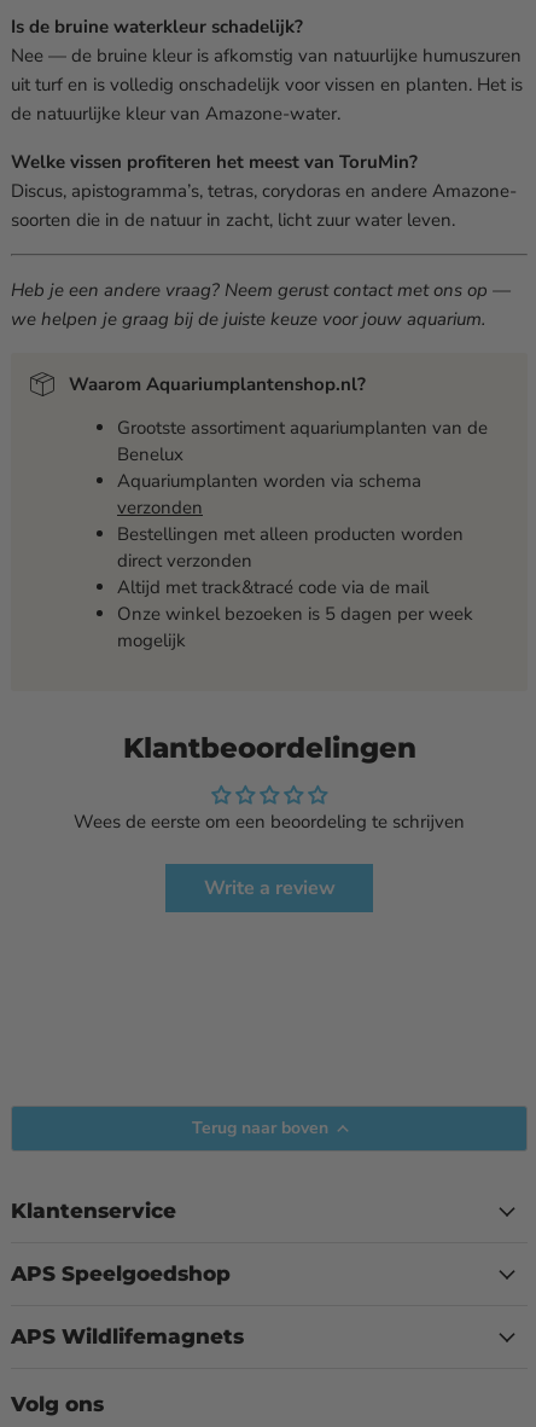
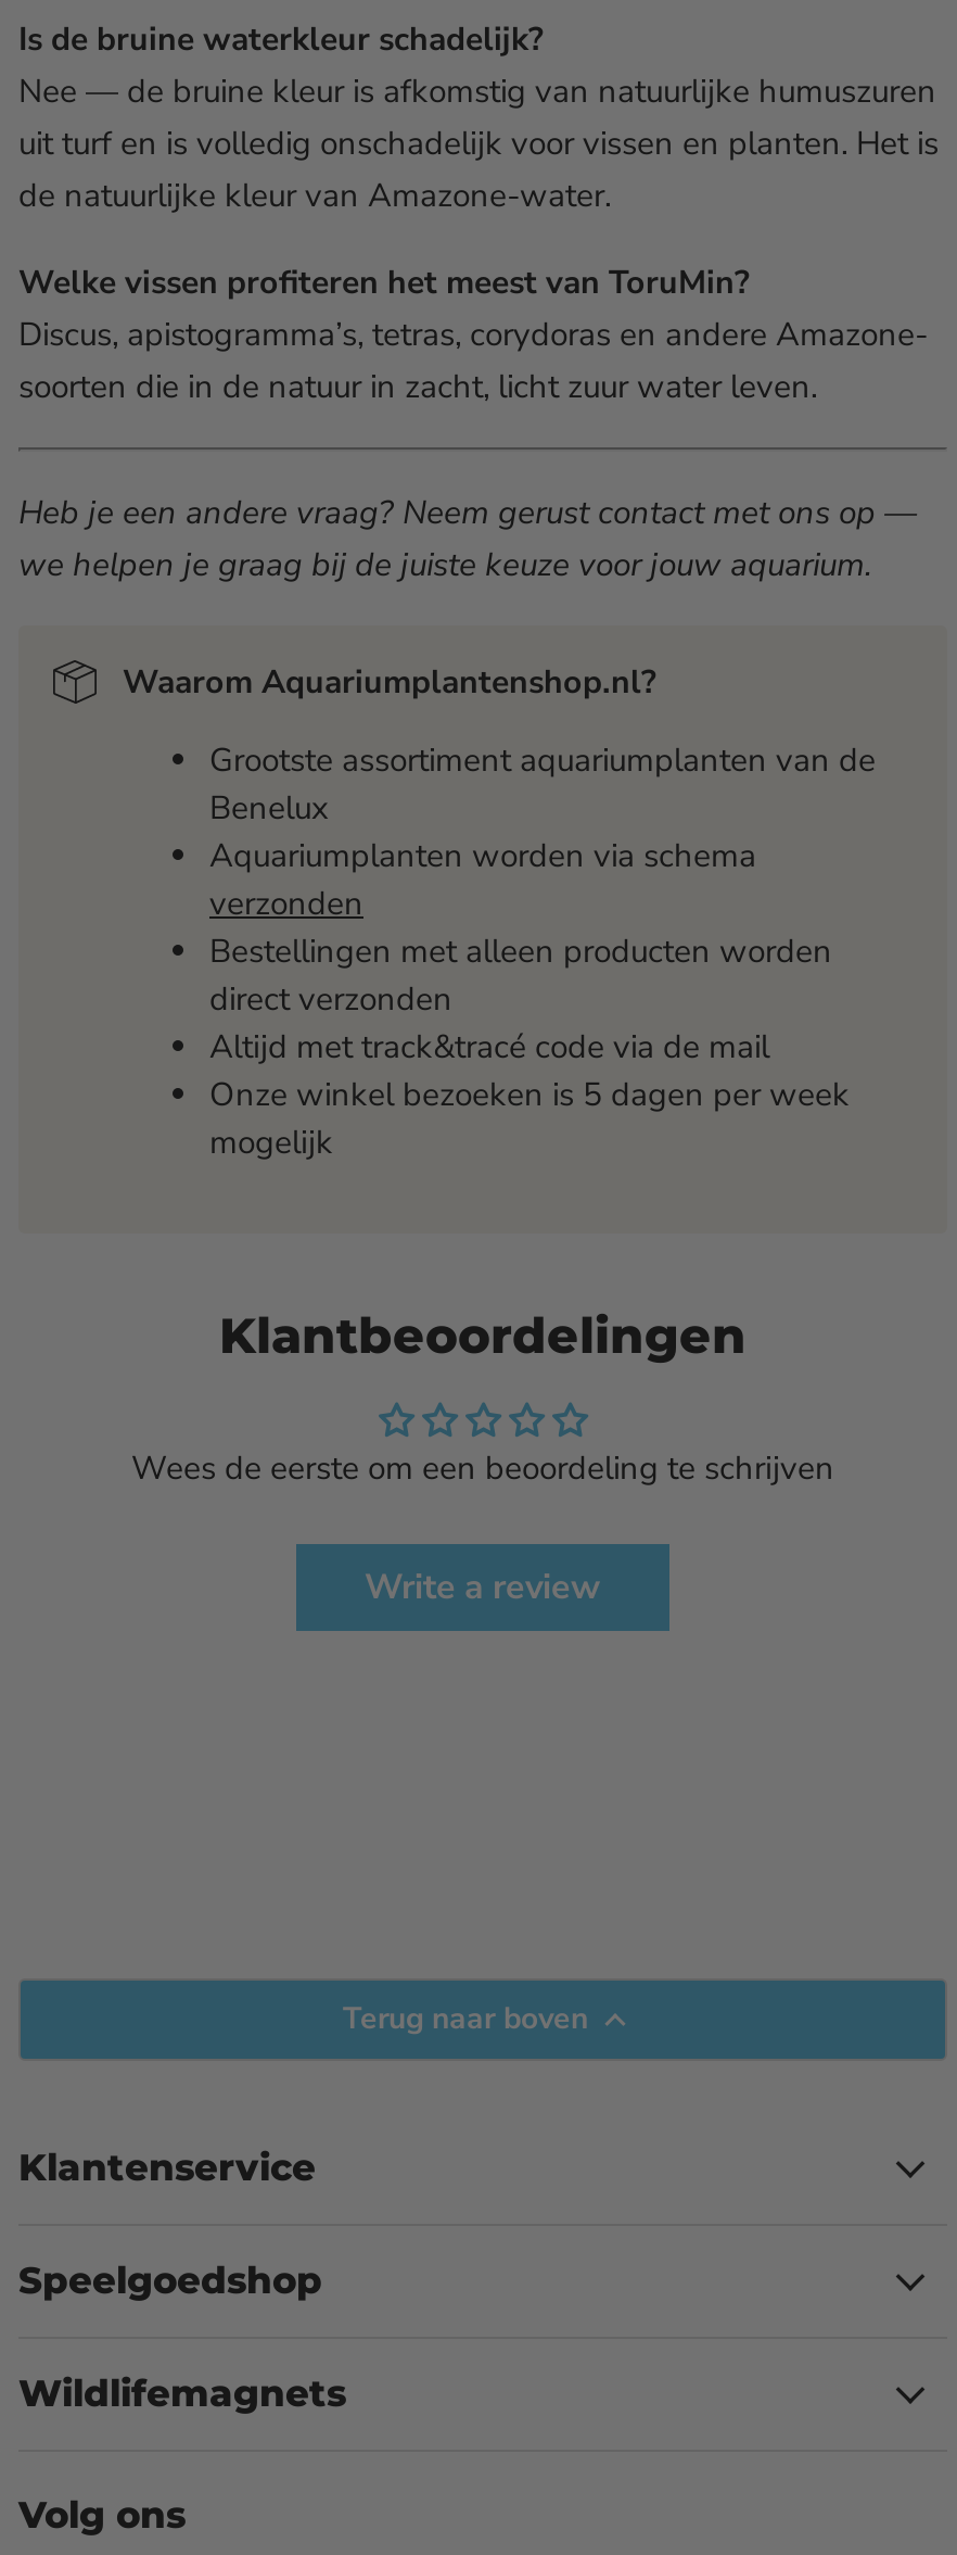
- APS Speelgoedshop
+ Speelgoedshop

- APS Wildlifemagnets
+ Wildlifemagnets
